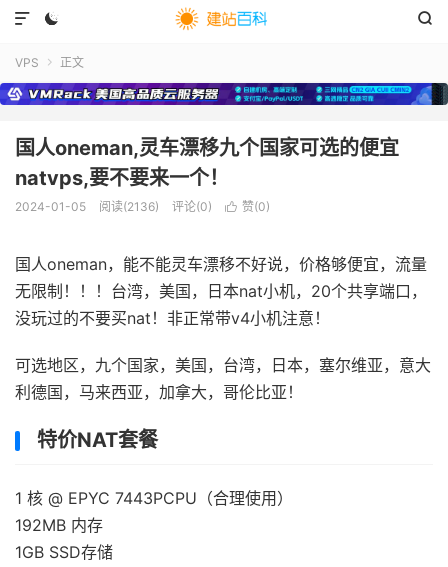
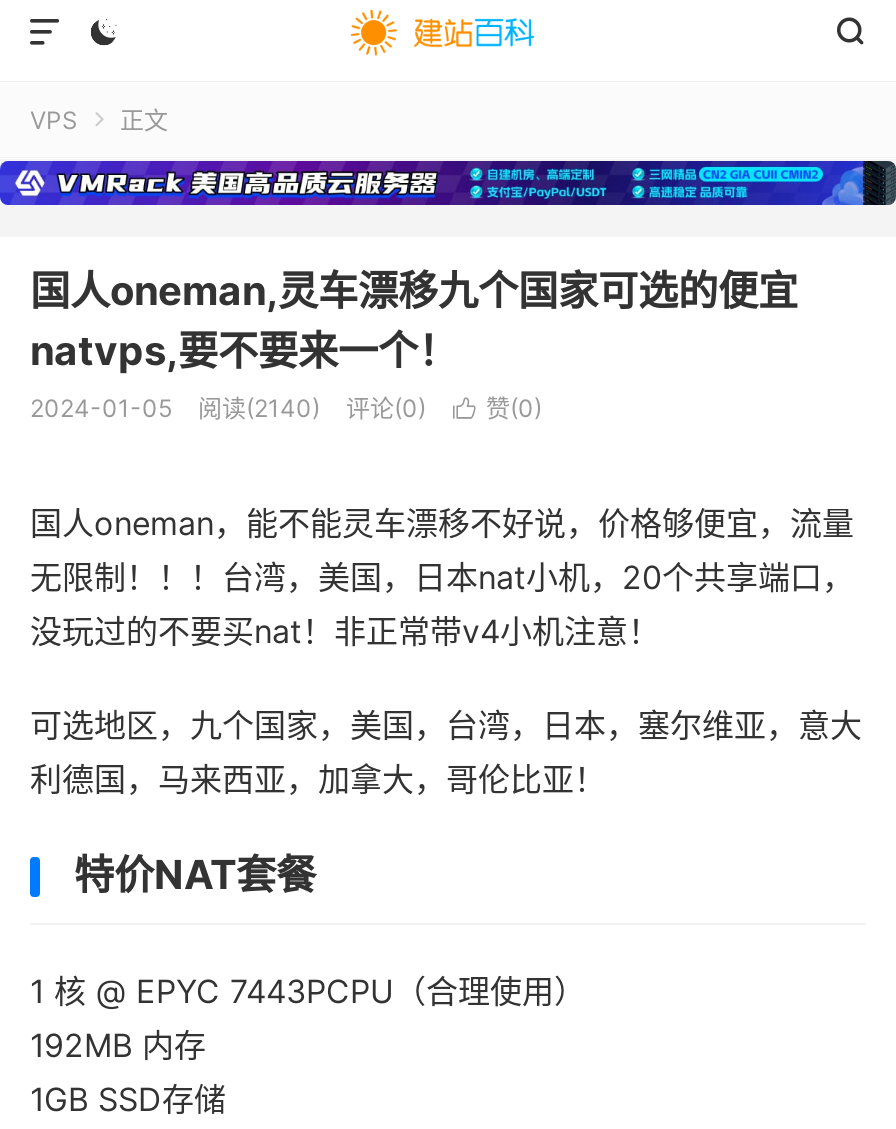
- 阅读(2136)
+ 阅读(2140)
